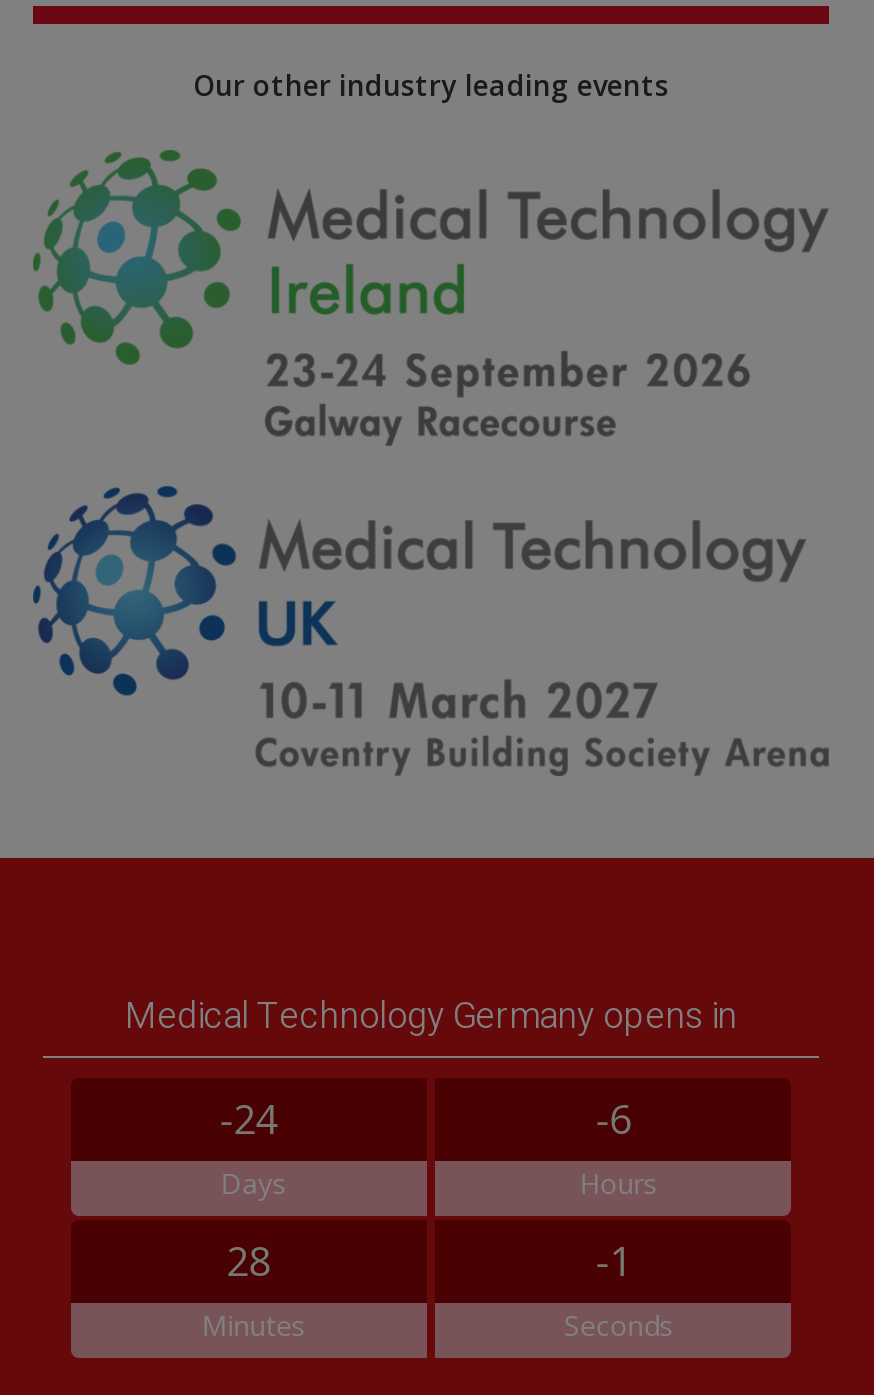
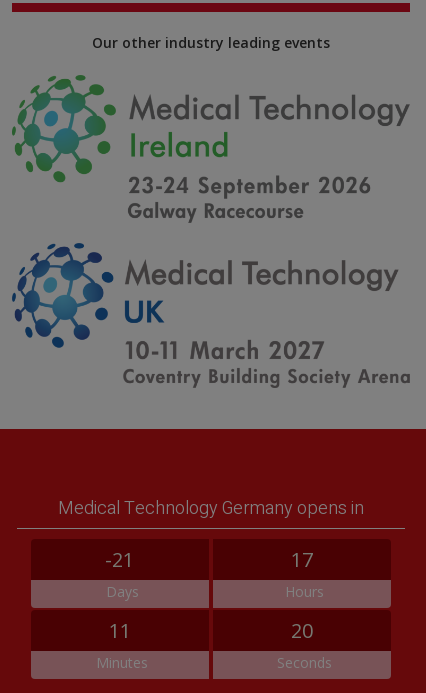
- -24
+ -21

- -6
+ 17

- 28
+ 11

- -1
+ 20
